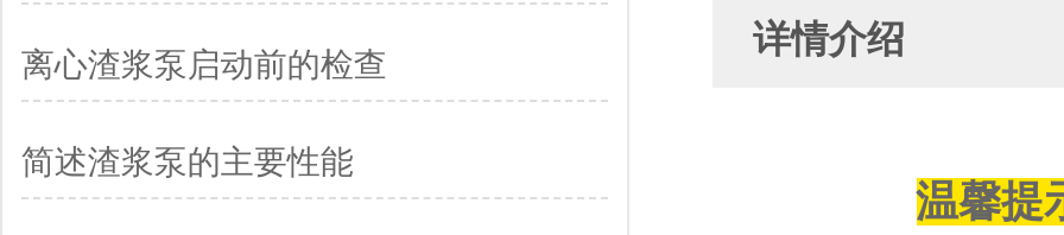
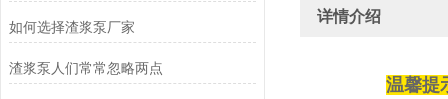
- 离心渣浆泵启动前的检查
+ 如何选择渣浆泵厂家

- 简述渣浆泵的主要性能
+ 渣浆泵人们常常忽略两点
